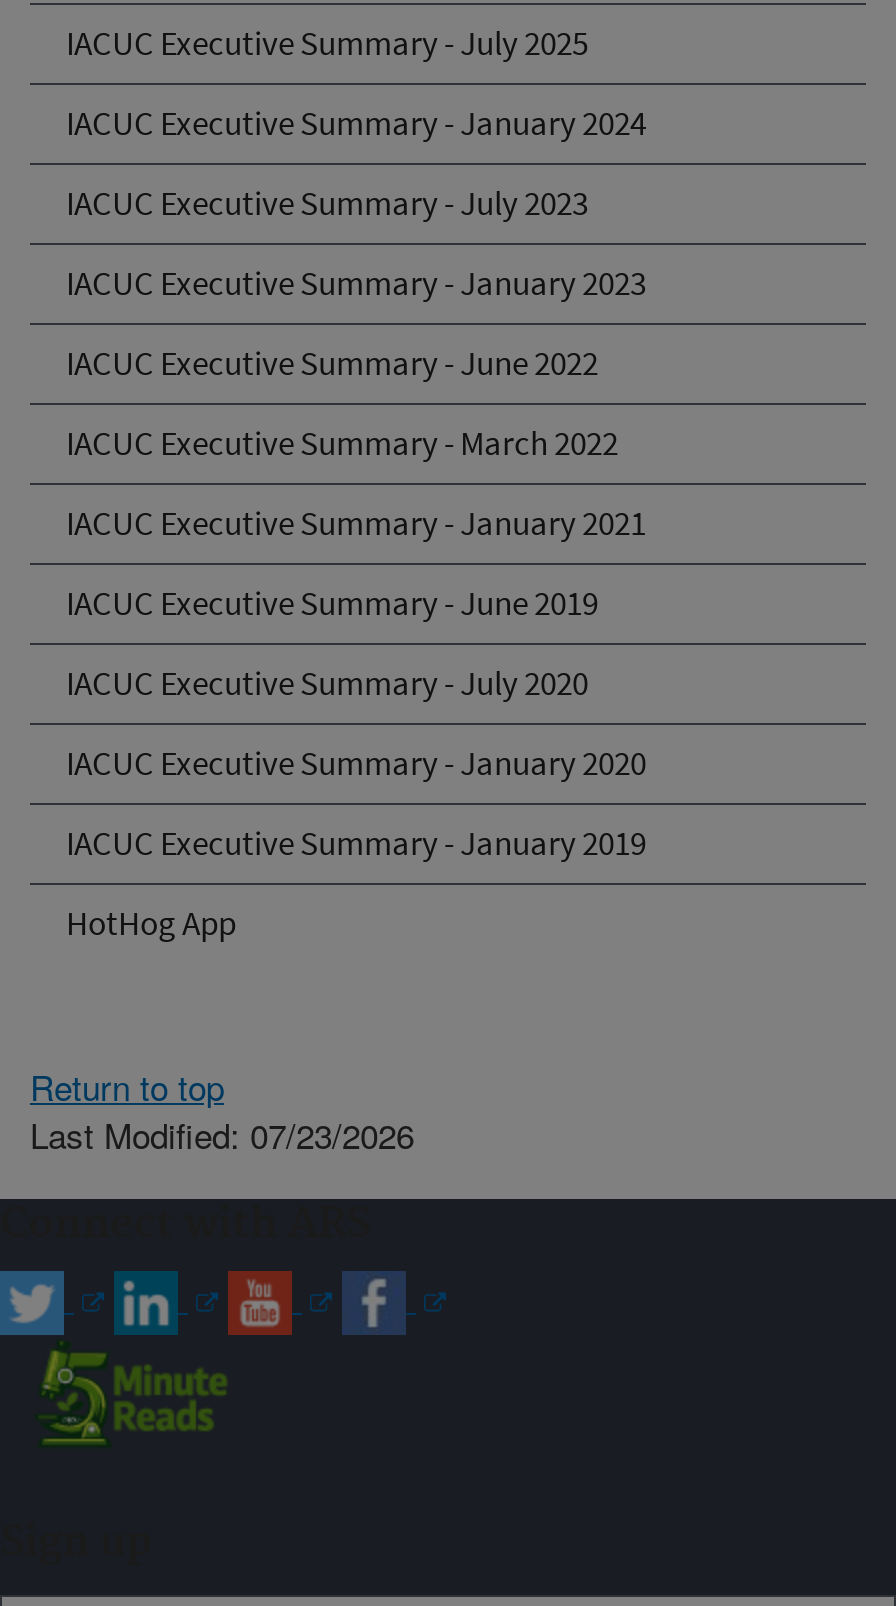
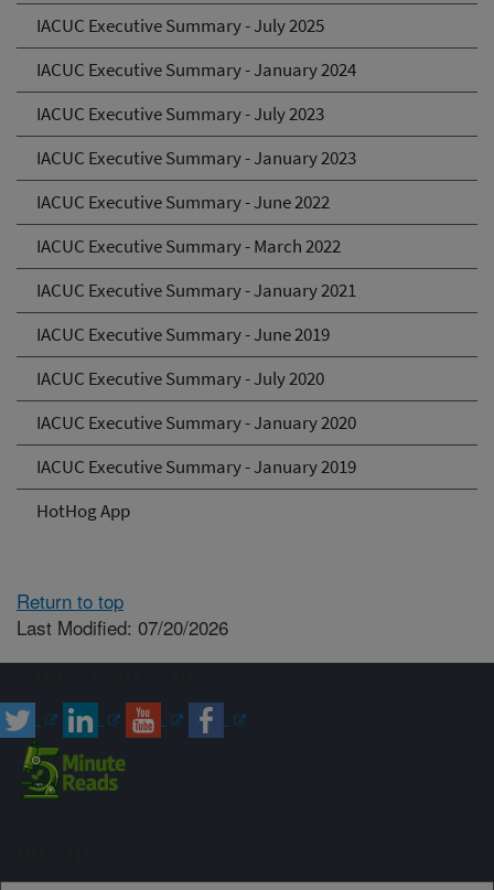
- Last Modified: 07/23/2026
+ Last Modified: 07/20/2026
